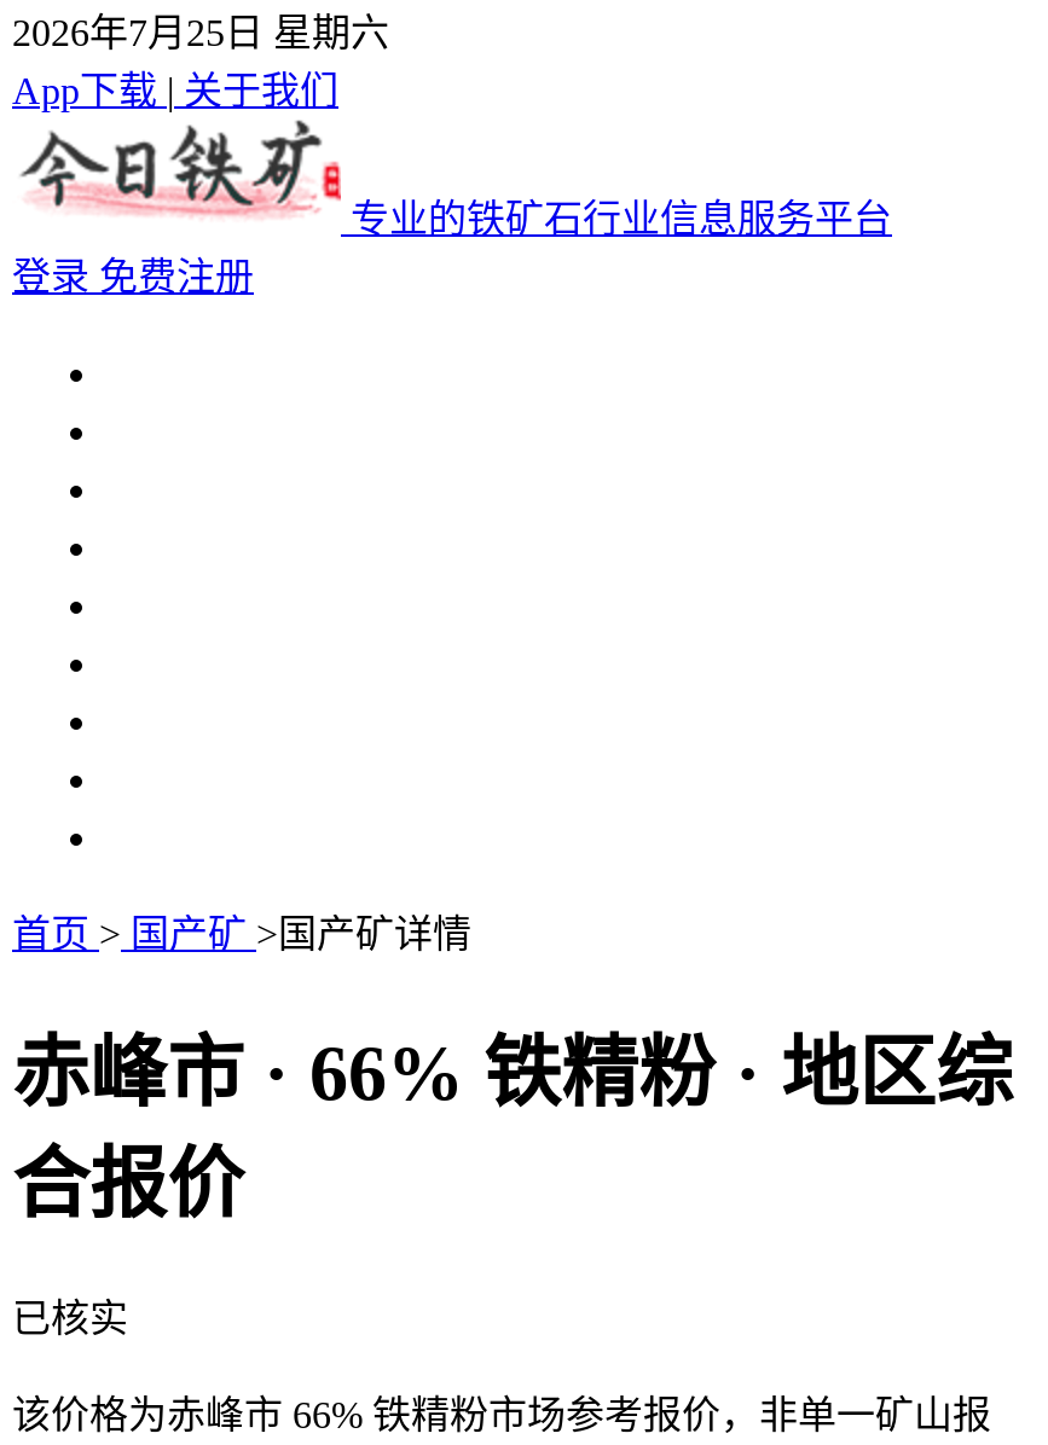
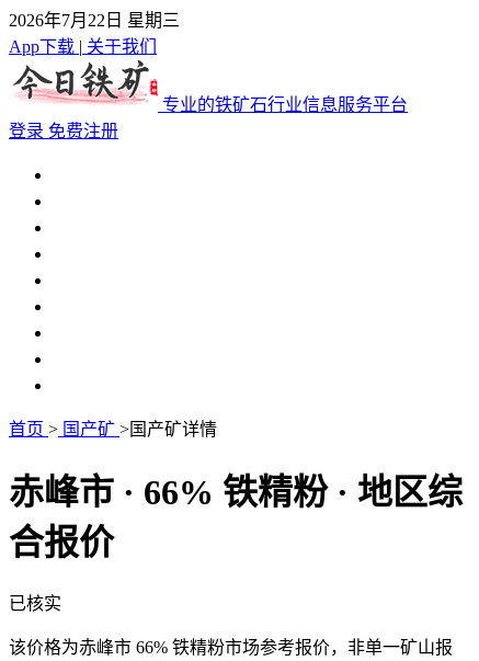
- 2026年7月25日 星期六
+ 2026年7月22日 星期三
